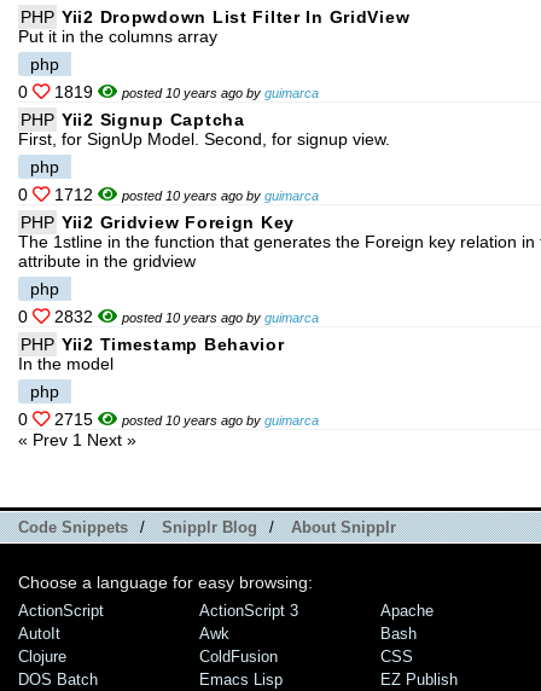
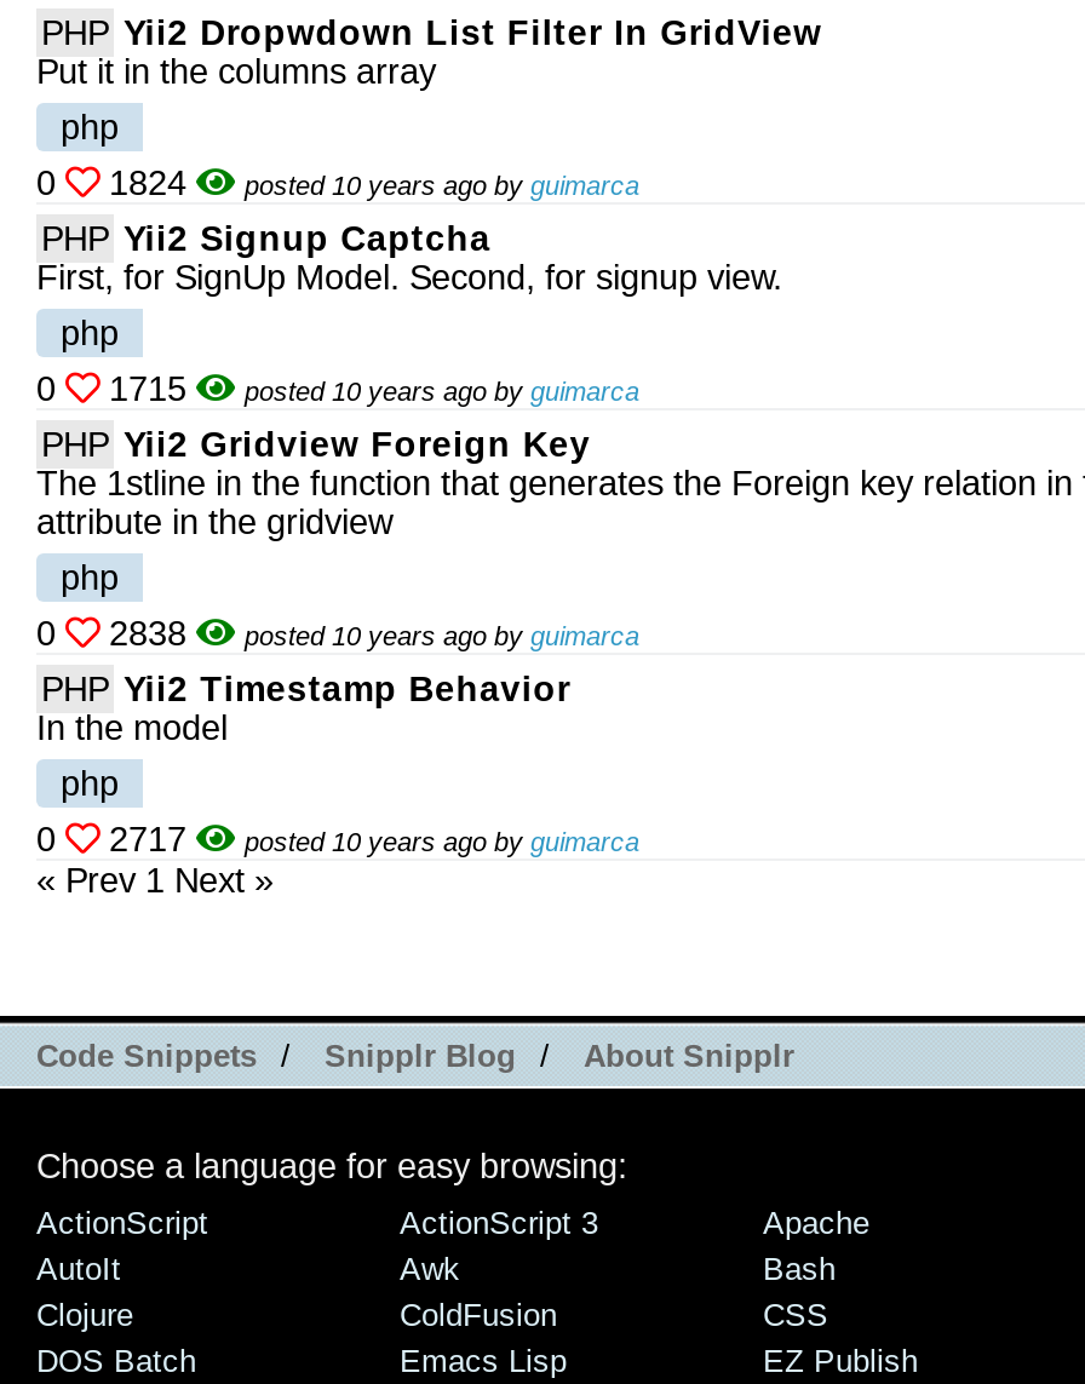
- 0 1819 posted 10 years ago by guimarca
+ 0 1824 posted 10 years ago by guimarca

- 0 1712 posted 10 years ago by guimarca
+ 0 1715 posted 10 years ago by guimarca

- 0 2832 posted 10 years ago by guimarca
+ 0 2838 posted 10 years ago by guimarca

- 0 2715 posted 10 years ago by guimarca
+ 0 2717 posted 10 years ago by guimarca
